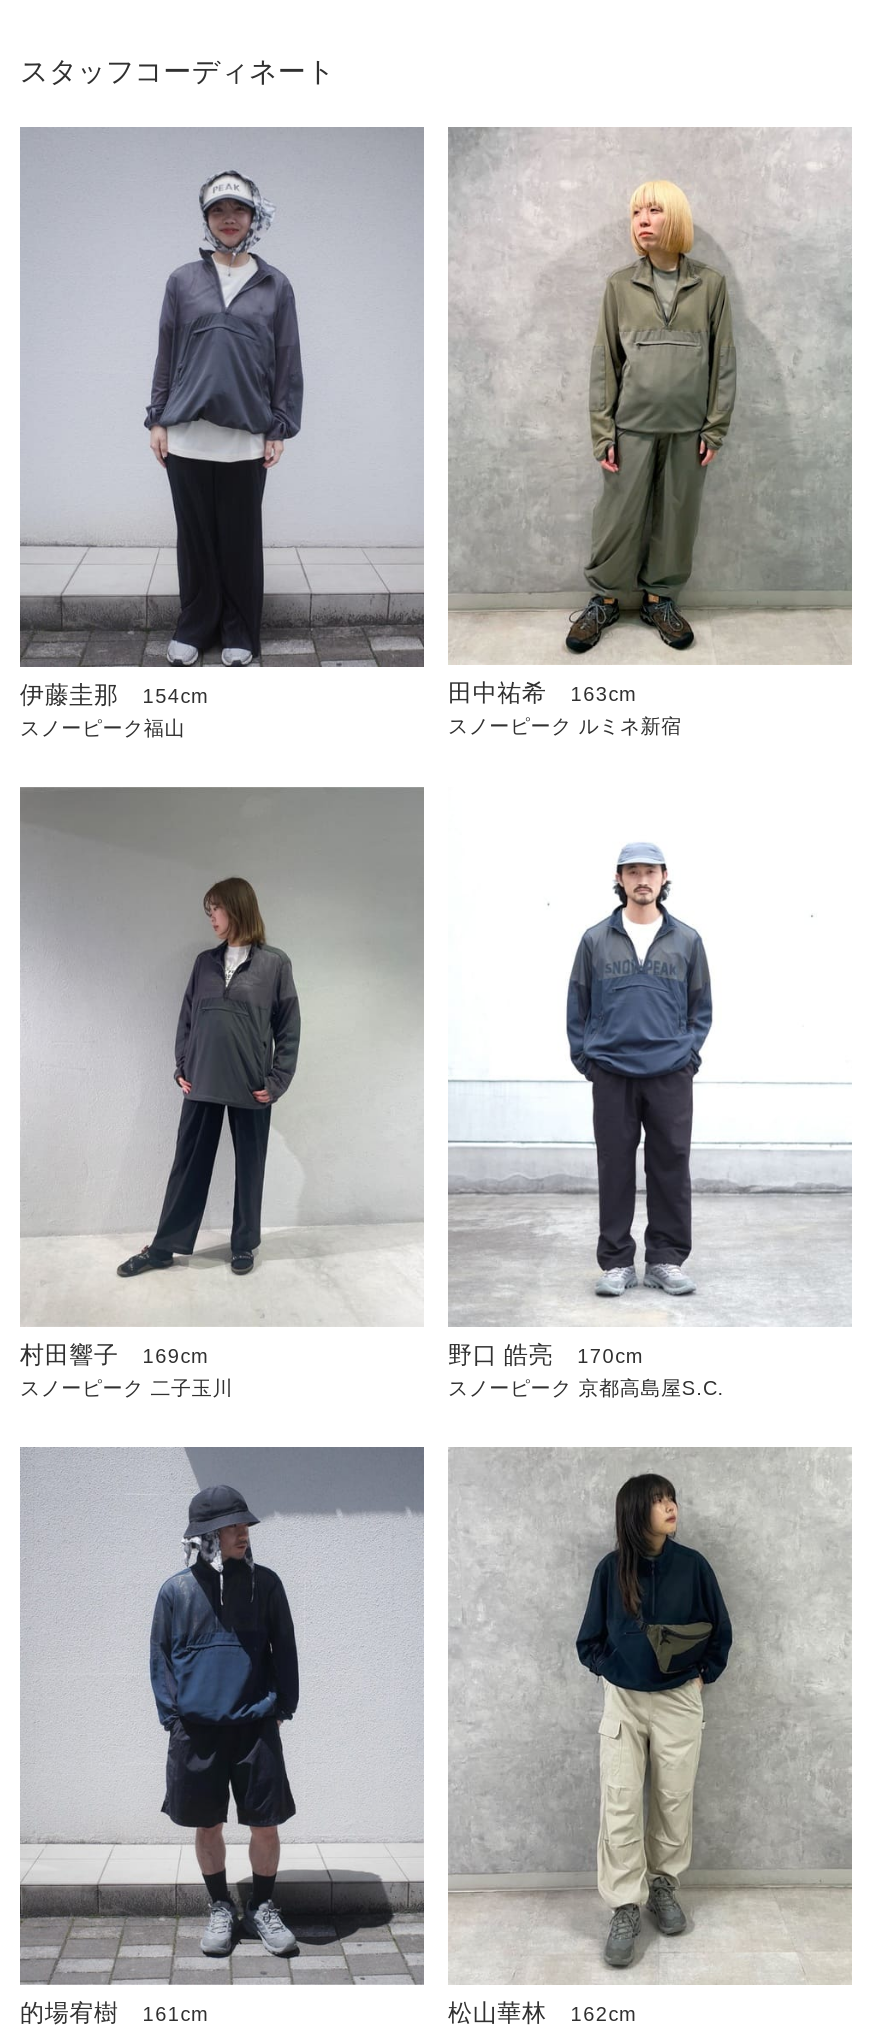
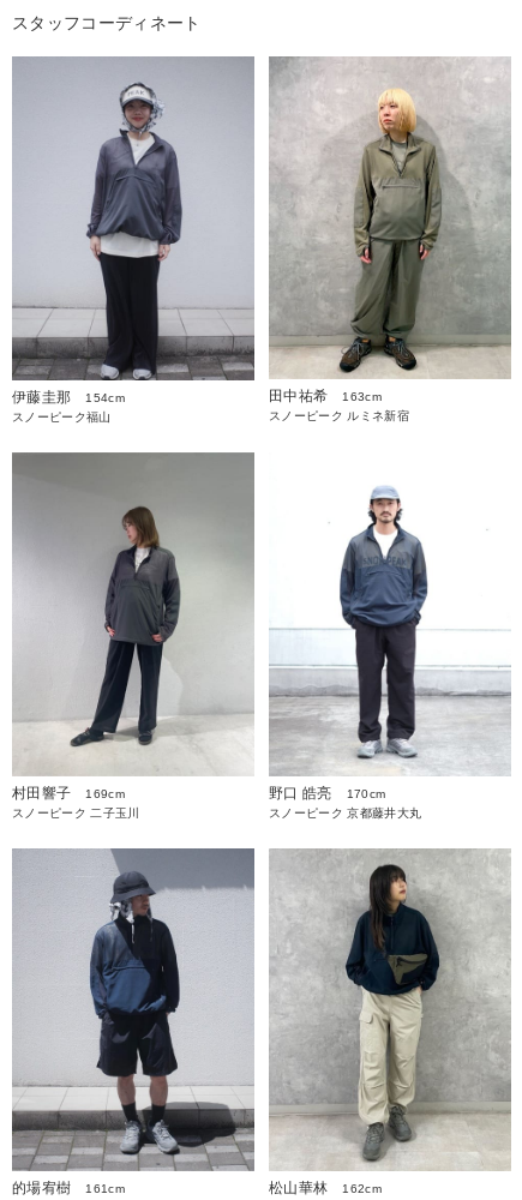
- スノーピーク 京都高島屋S.C.
+ スノーピーク 京都藤井大丸
